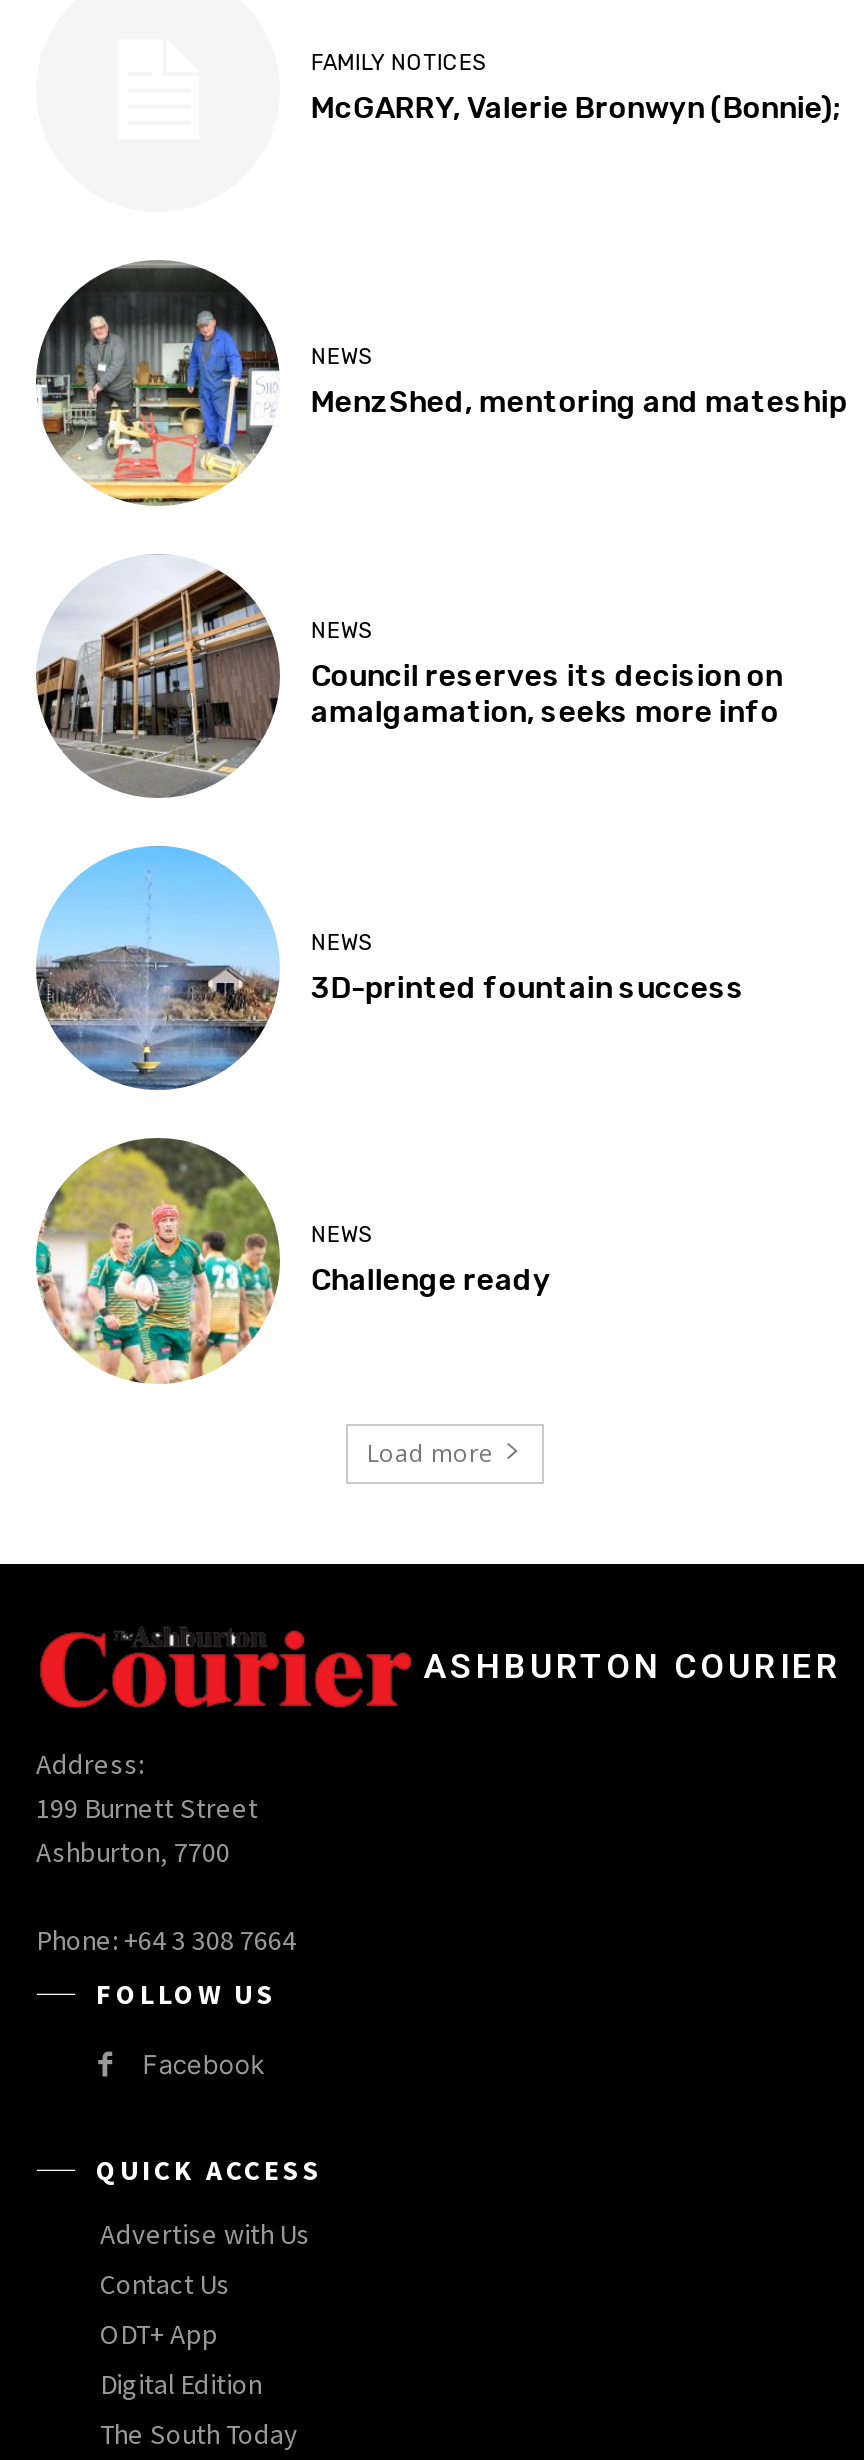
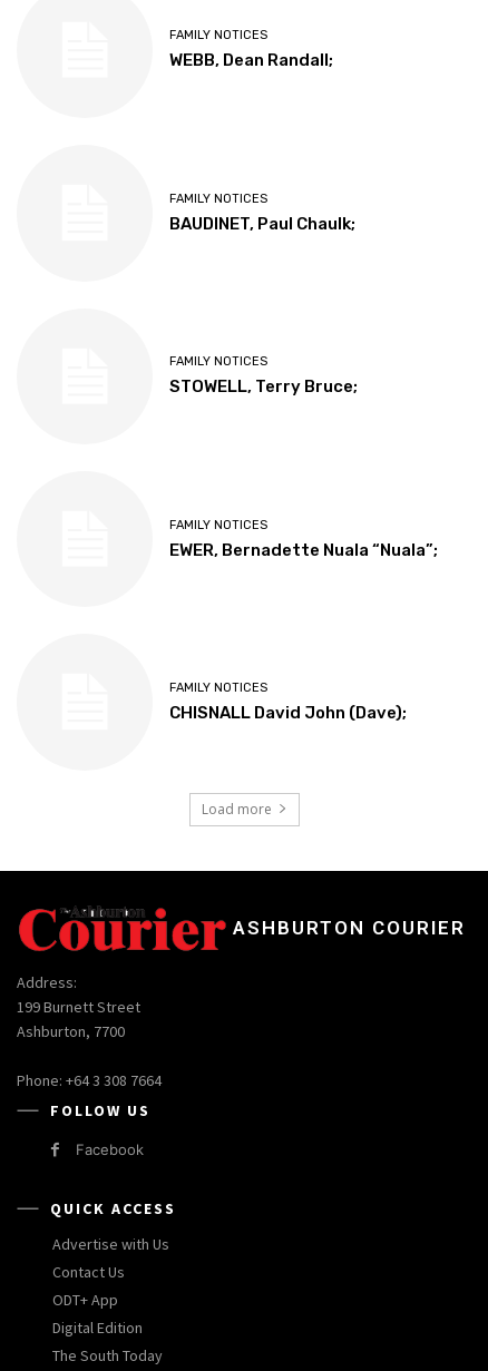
- McGARRY, Valerie Bronwyn (Bonnie);
+ WEBB, Dean Randall;

- [image]

- NEWS
- MenzShed, mentoring and mateship
+ FAMILY NOTICES
+ BAUDINET, Paul Chaulk;

- [image]

- NEWS
- Council reserves its decision on
- amalgamation, seeks more info
+ FAMILY NOTICES
+ STOWELL, Terry Bruce;

- [image]

- NEWS
- 3D-printed fountain success
+ FAMILY NOTICES
+ EWER, Bernadette Nuala “Nuala”;

- [image]

- NEWS
- Challenge ready
+ FAMILY NOTICES
+ CHISNALL David John (Dave);
